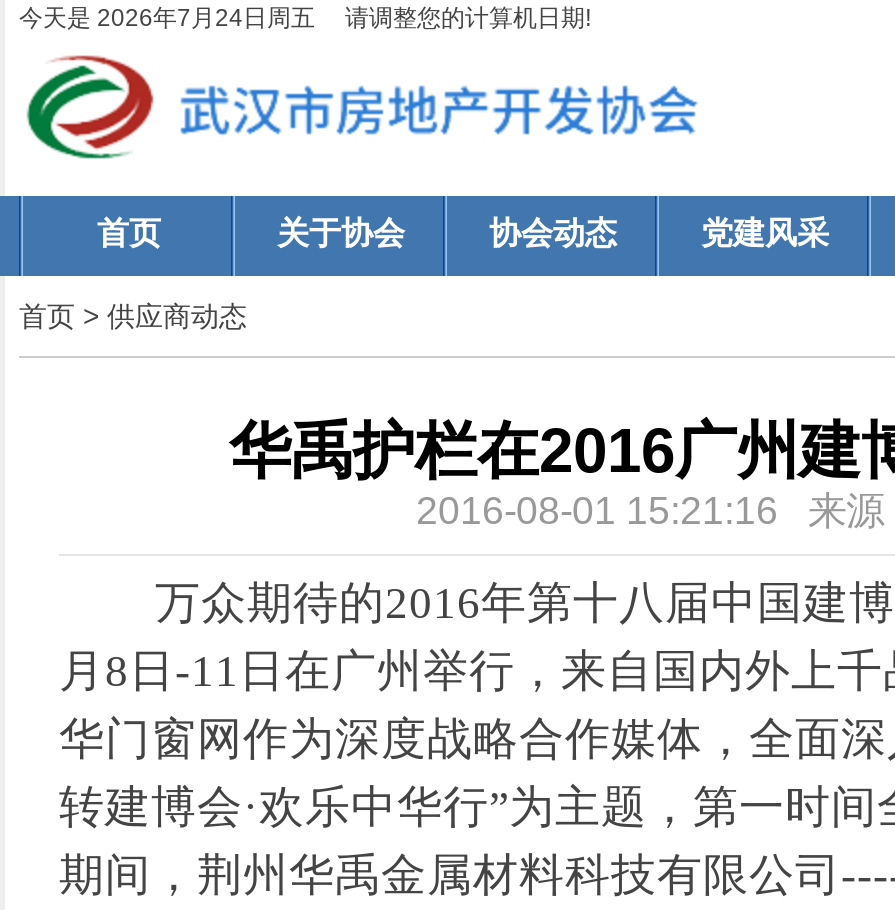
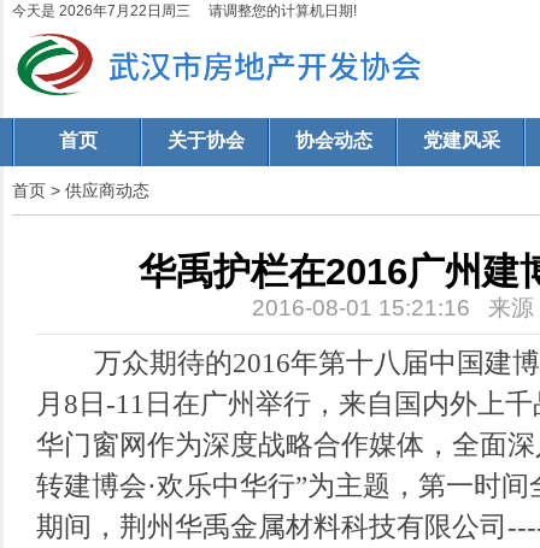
- 今天是 2026年7月24日周五 请调整您的计算机日期!
+ 今天是 2026年7月22日周三 请调整您的计算机日期!
